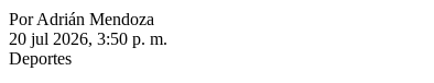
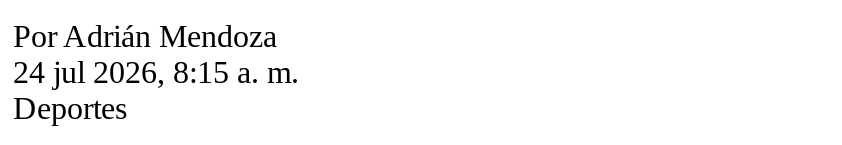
- 20 jul 2026, 3:50 p. m.
+ 24 jul 2026, 8:15 a. m.
